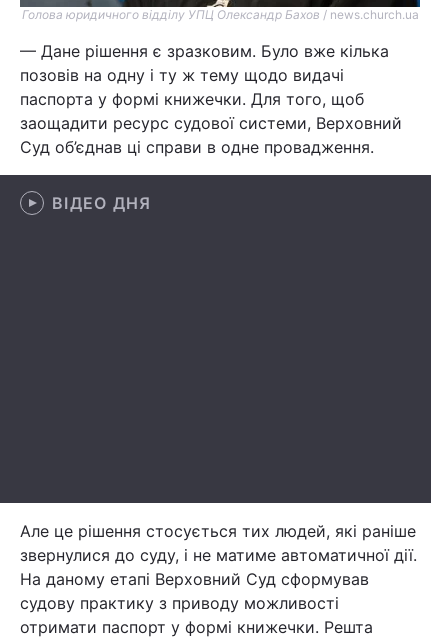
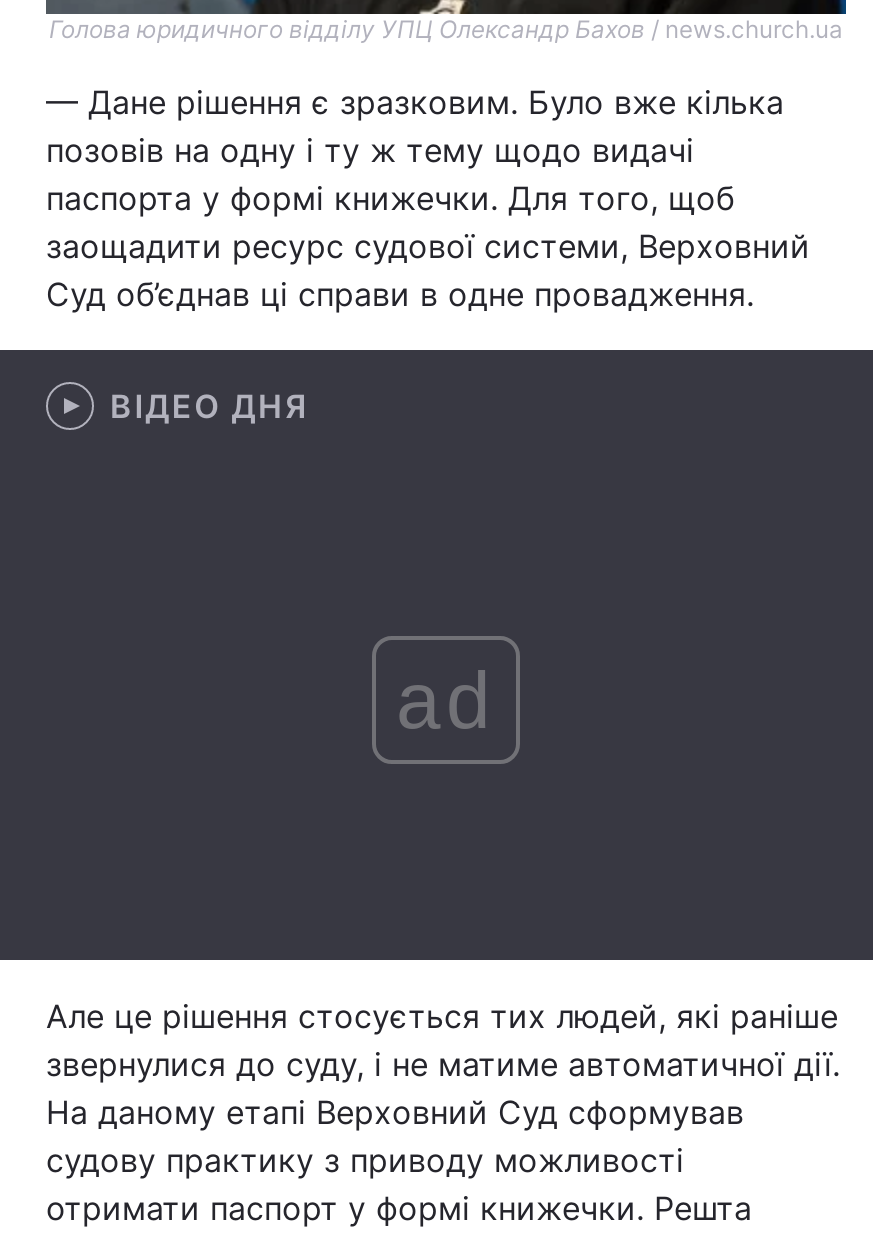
+ ad
